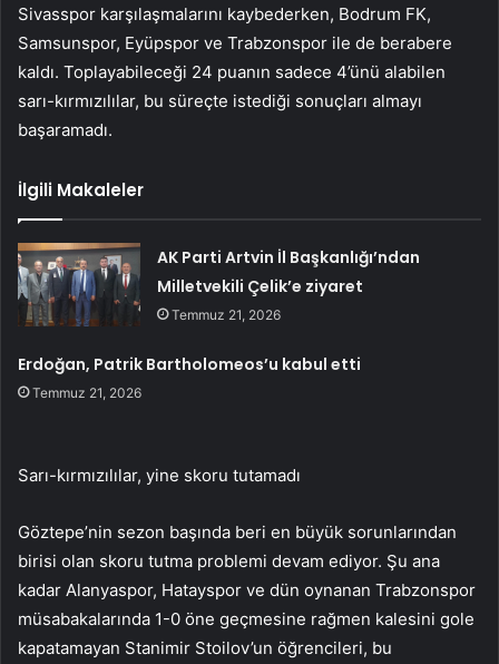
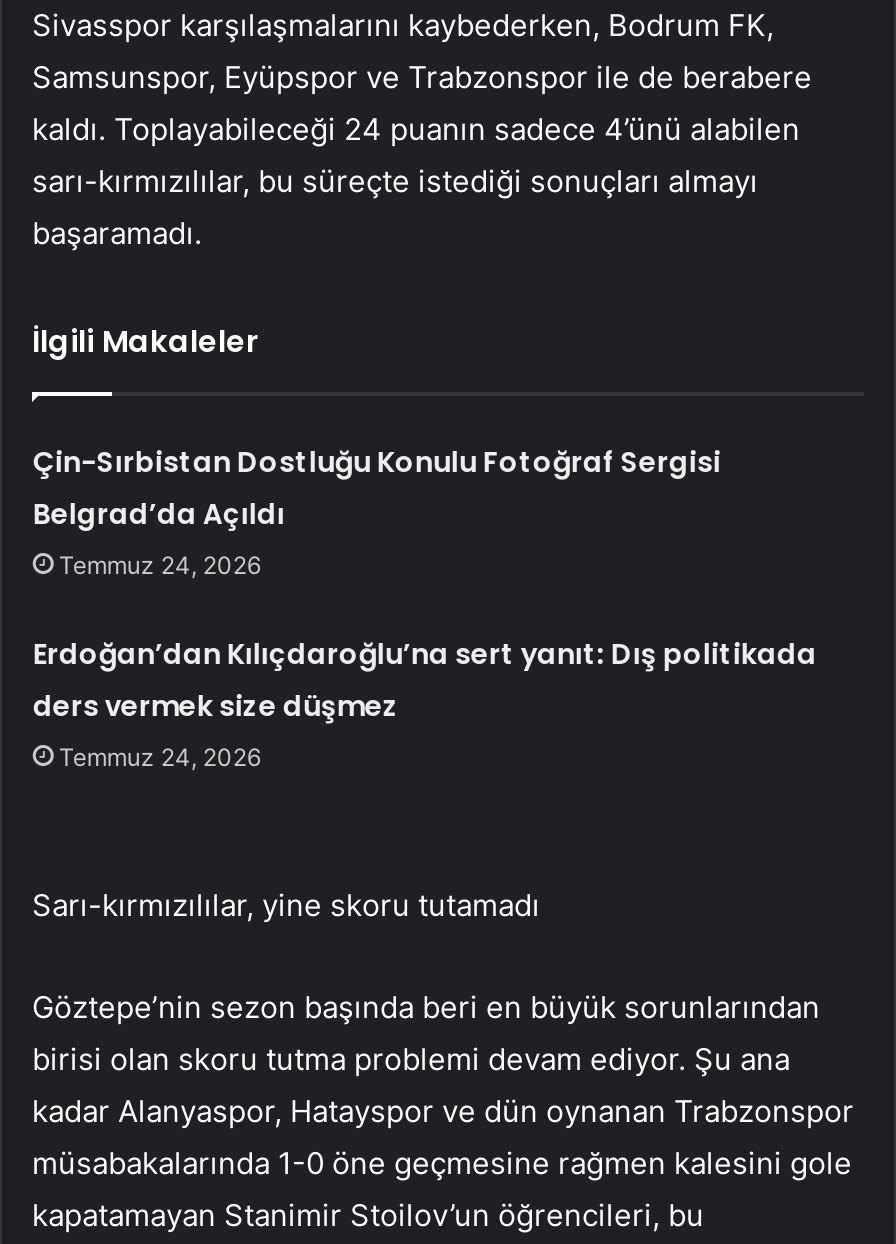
- AK Parti Artvin İl Başkanlığı’ndan
- Milletvekili Çelik’e ziyaret
- Temmuz 21, 2026
+ Çin-Sırbistan Dostluğu Konulu Fotoğraf Sergisi
+ Belgrad’da Açıldı
+ Temmuz 24, 2026

- Erdoğan, Patrik Bartholomeos’u kabul etti
- Temmuz 21, 2026
+ Erdoğan’dan Kılıçdaroğlu’na sert yanıt: Dış politikada
+ ders vermek size düşmez
+ Temmuz 24, 2026
